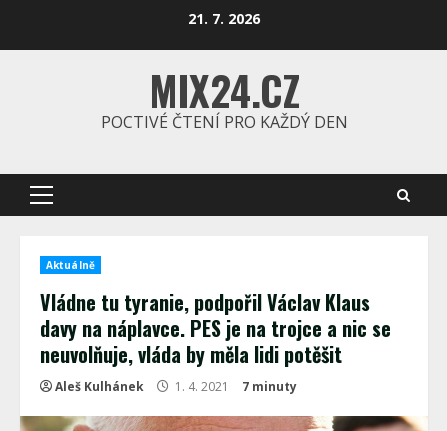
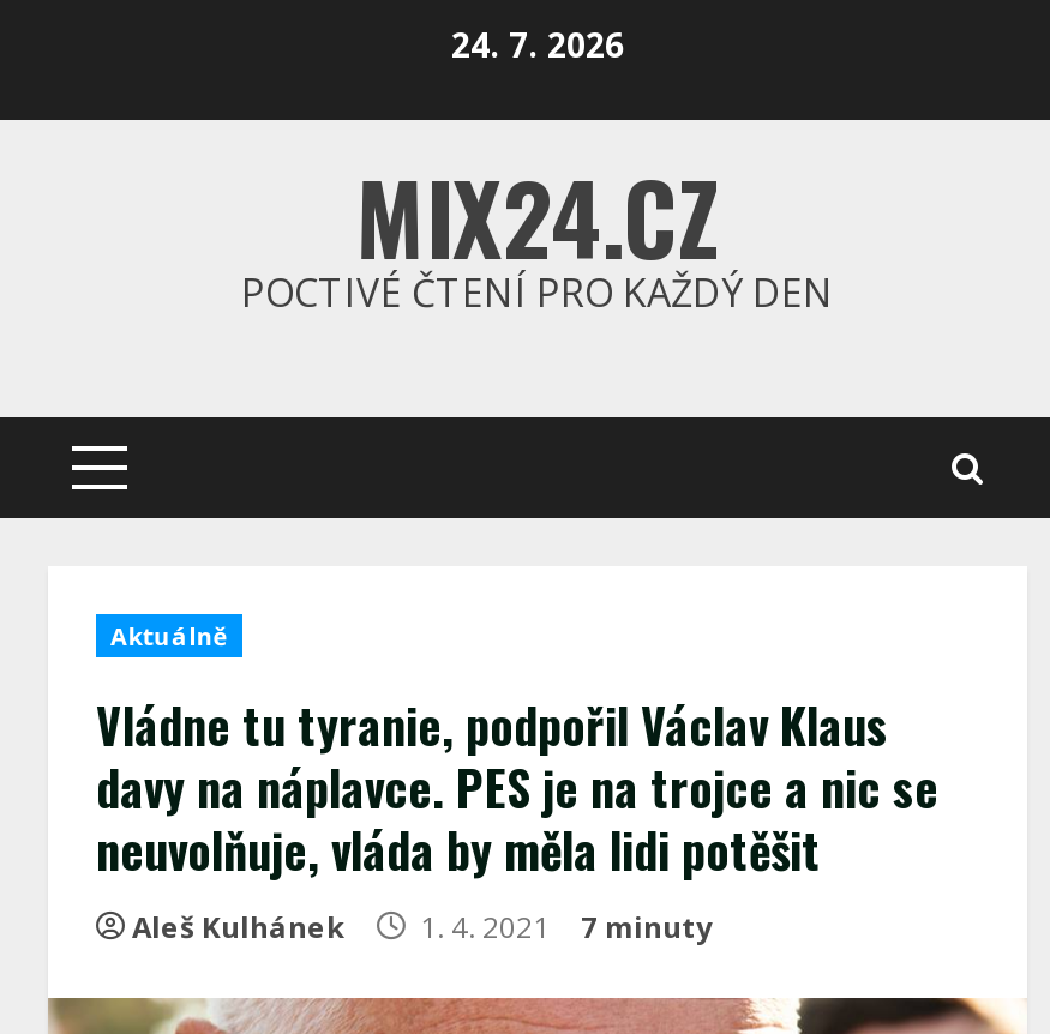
- 21. 7. 2026
+ 24. 7. 2026
